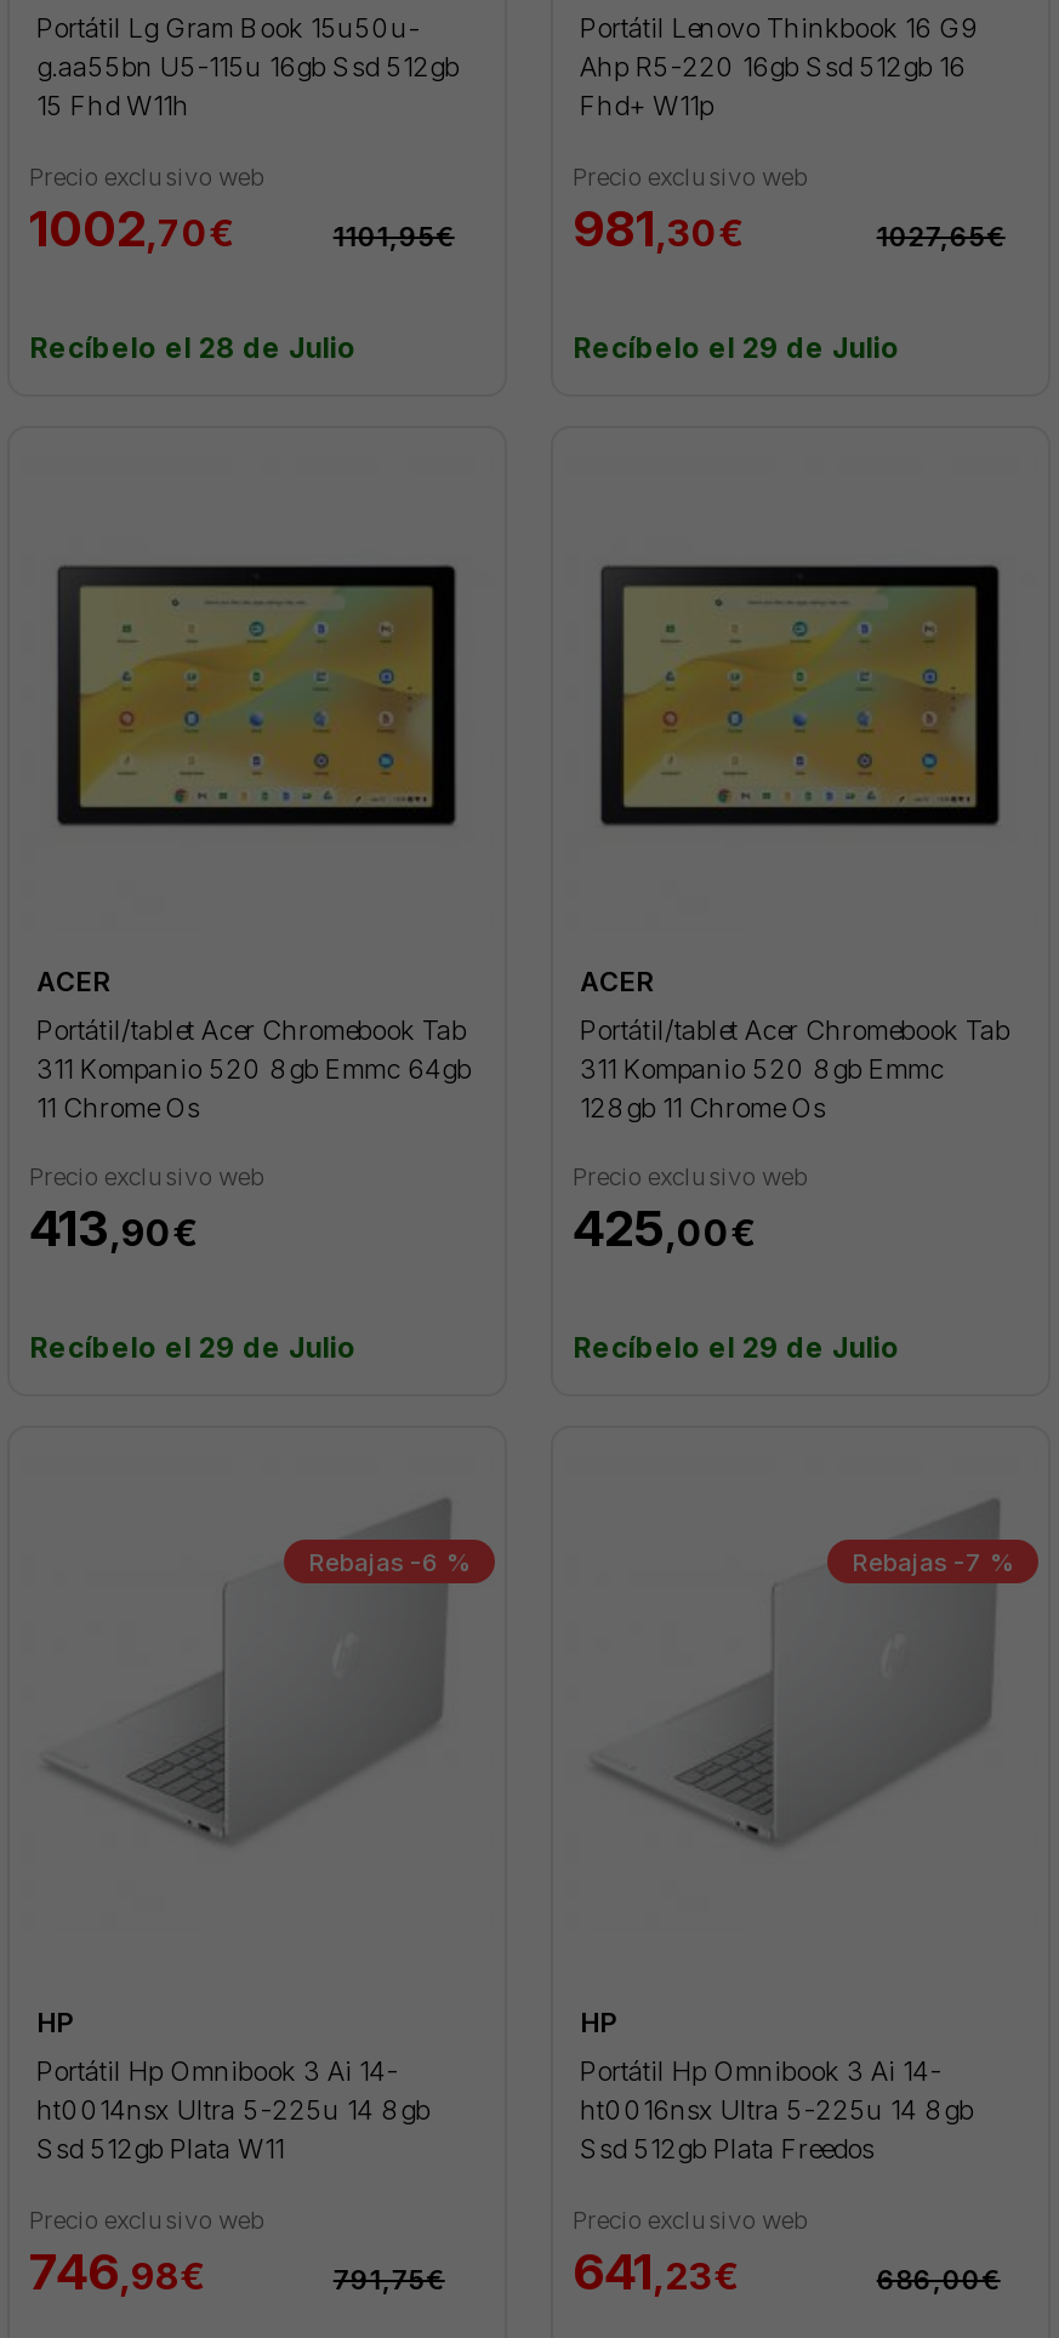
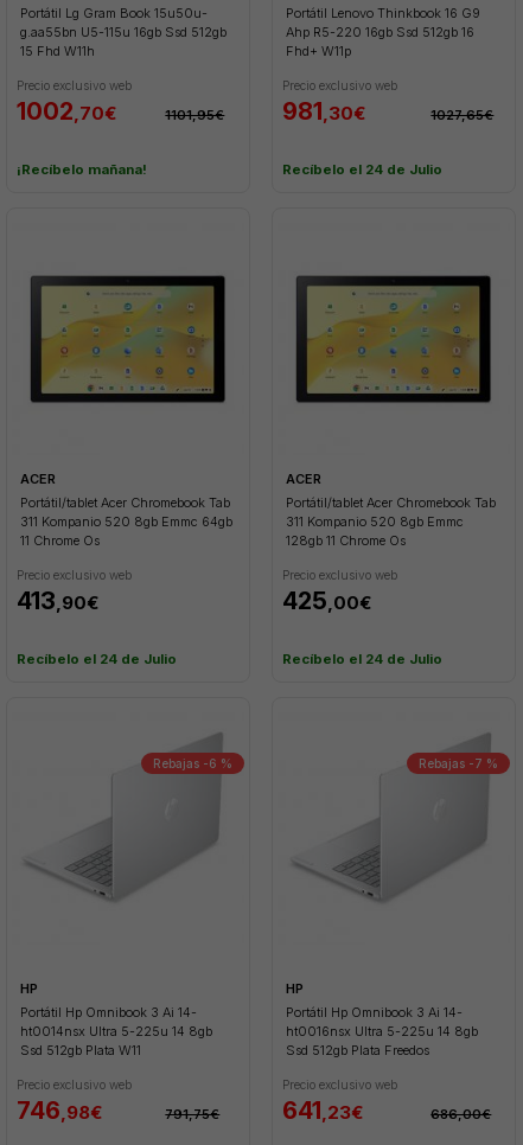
- Recíbelo el 28 de Julio
+ ¡Recíbelo mañana!

- Recíbelo el 29 de Julio
+ Recíbelo el 24 de Julio

- Recíbelo el 29 de Julio
+ Recíbelo el 24 de Julio

- Recíbelo el 29 de Julio
+ Recíbelo el 24 de Julio
